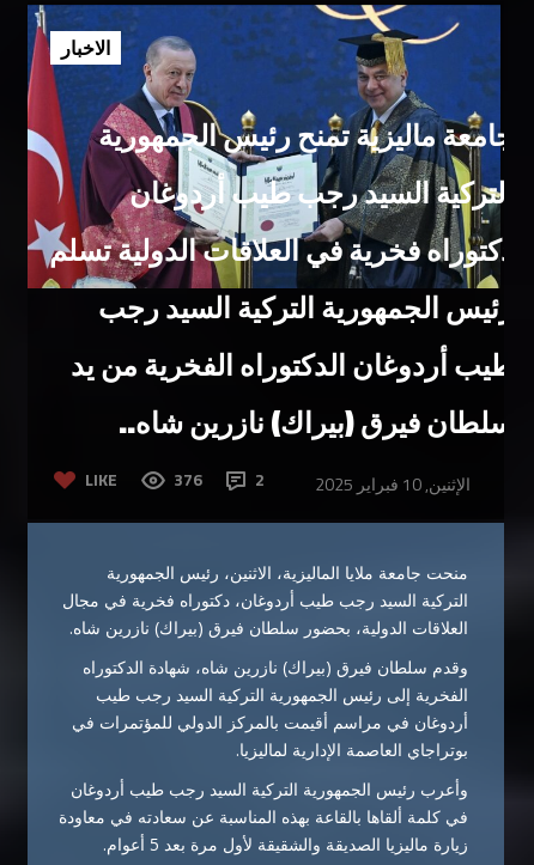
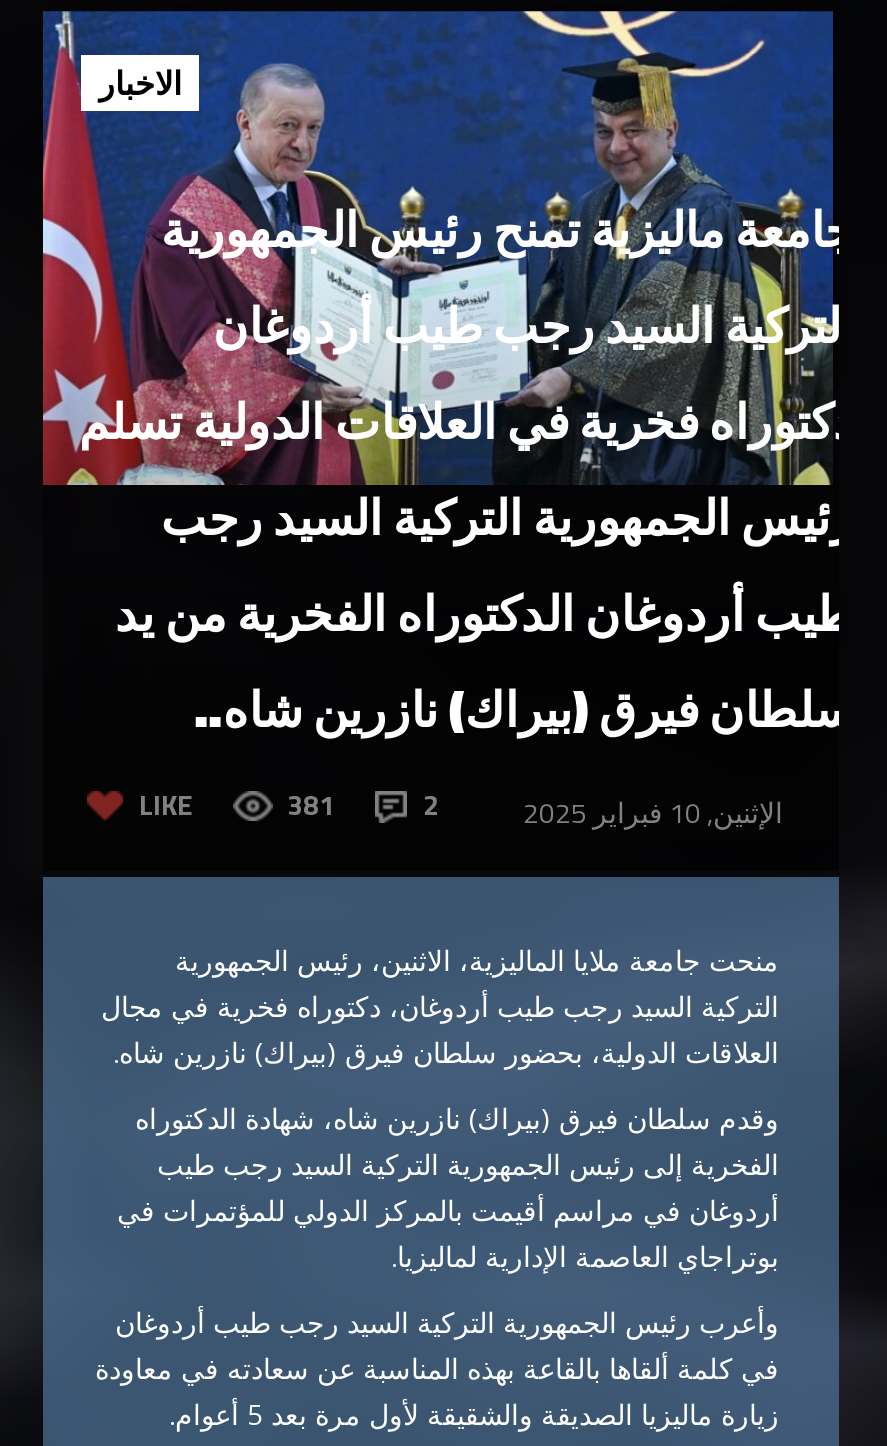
- 376
+ 381
